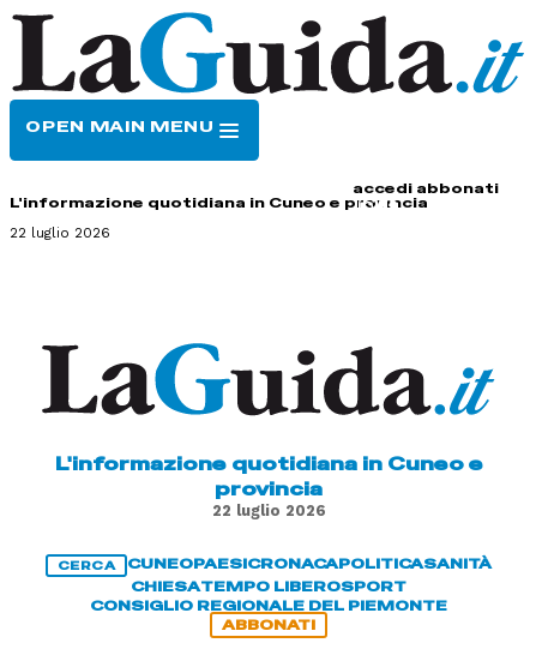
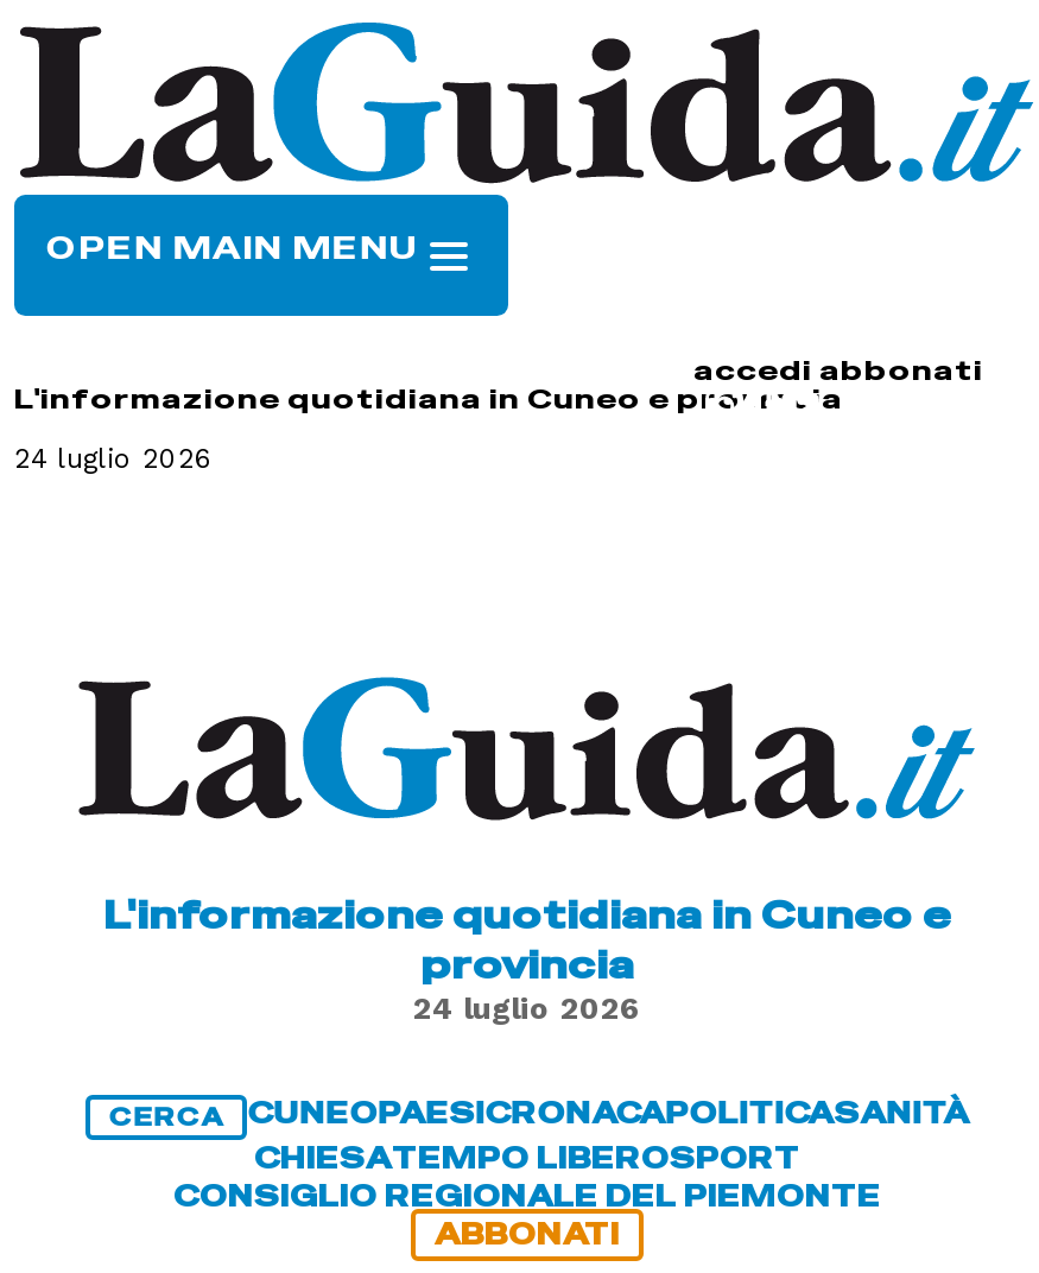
- 22 luglio 2026
+ 24 luglio 2026

- 22 luglio 2026
+ 24 luglio 2026
